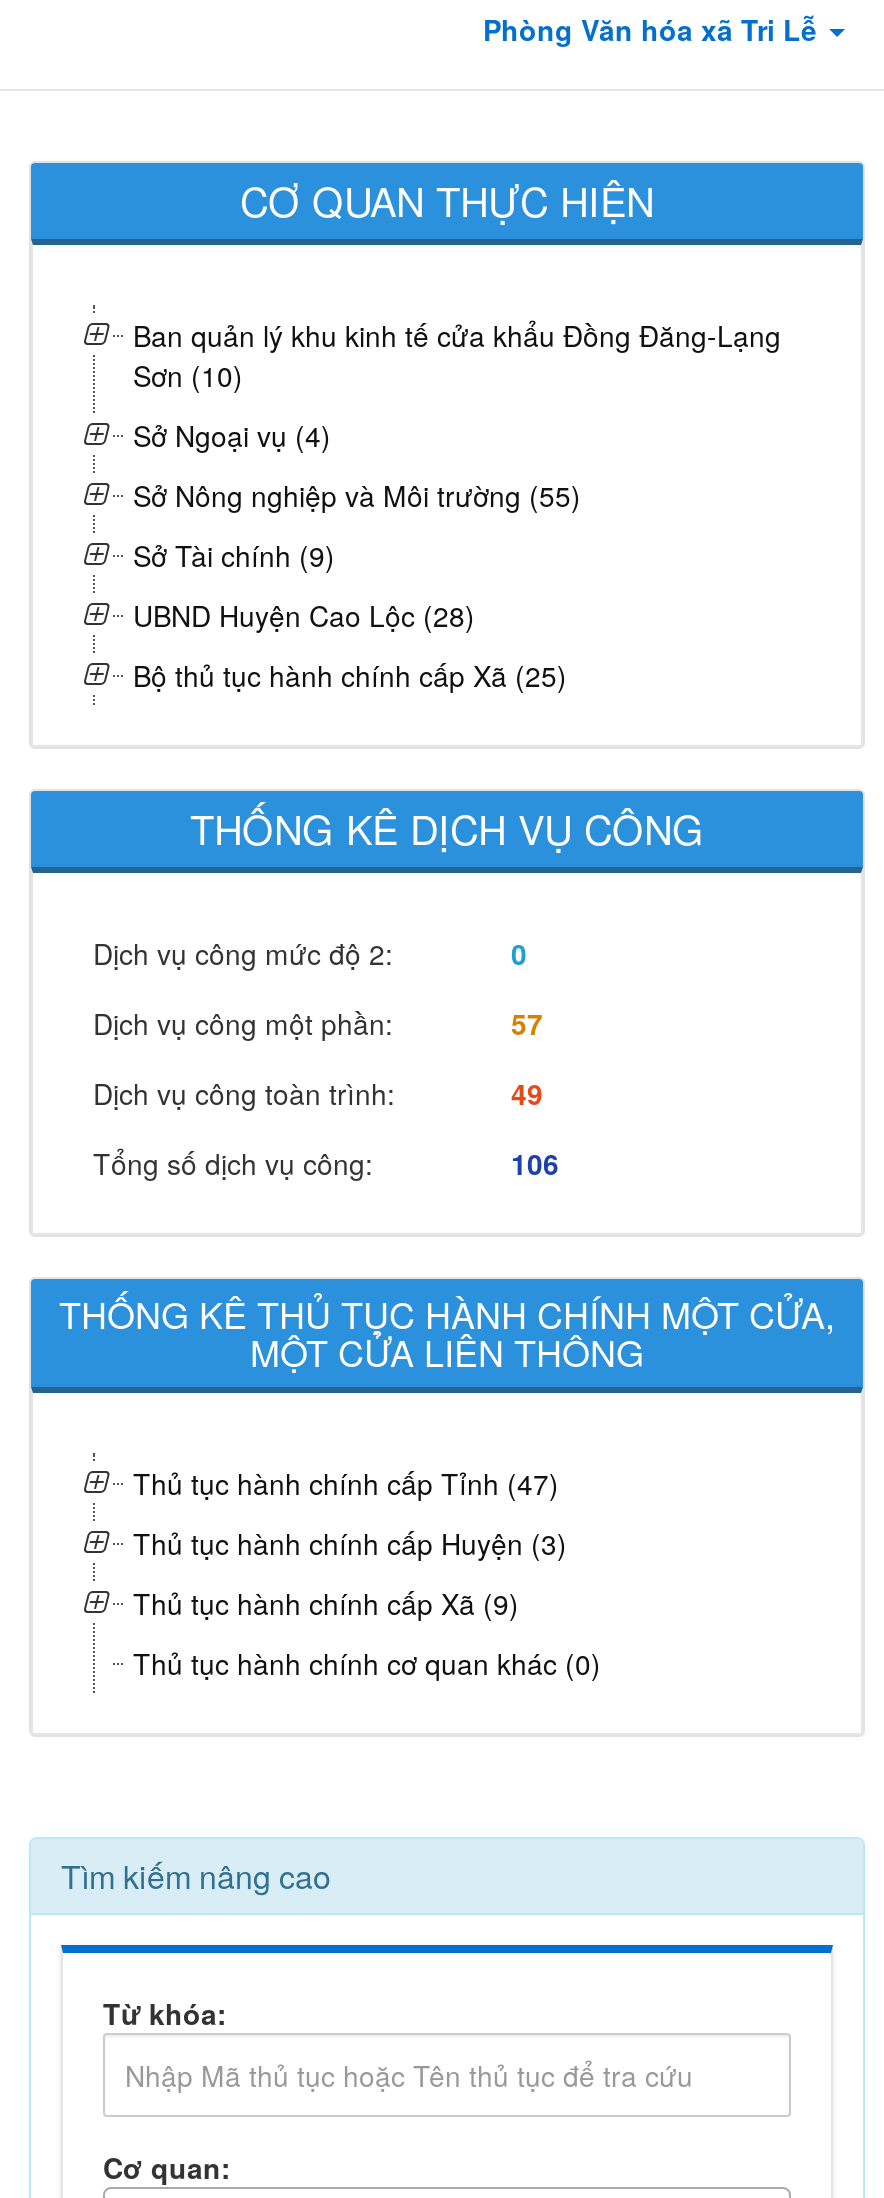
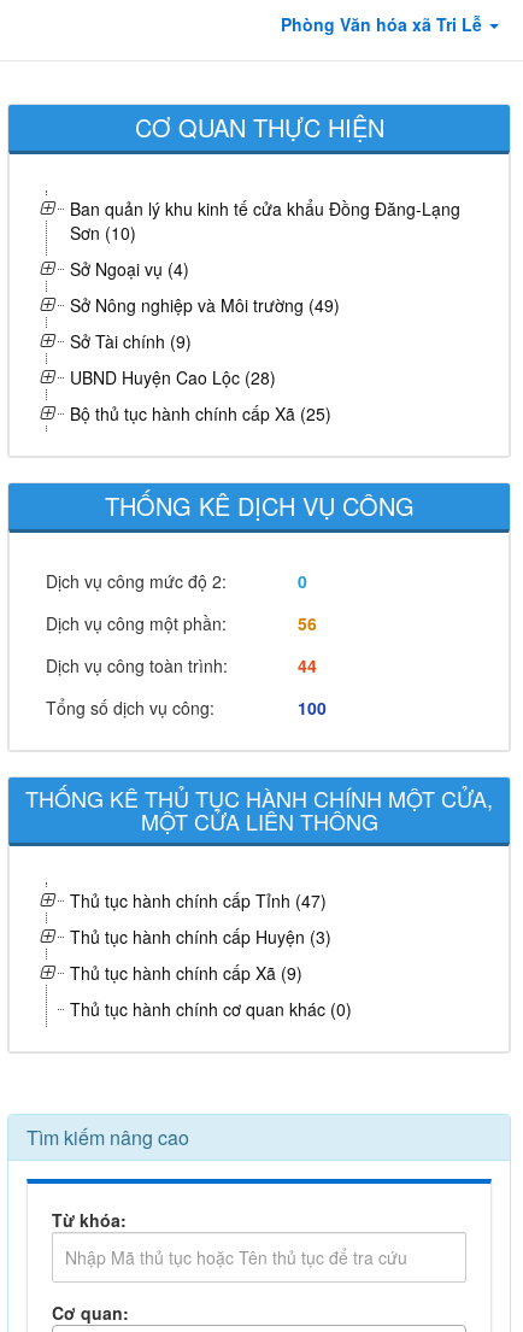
- Sở Nông nghiệp và Môi trường (55)
+ Sở Nông nghiệp và Môi trường (49)

- 57
+ 56

- 49
+ 44

- 106
+ 100
